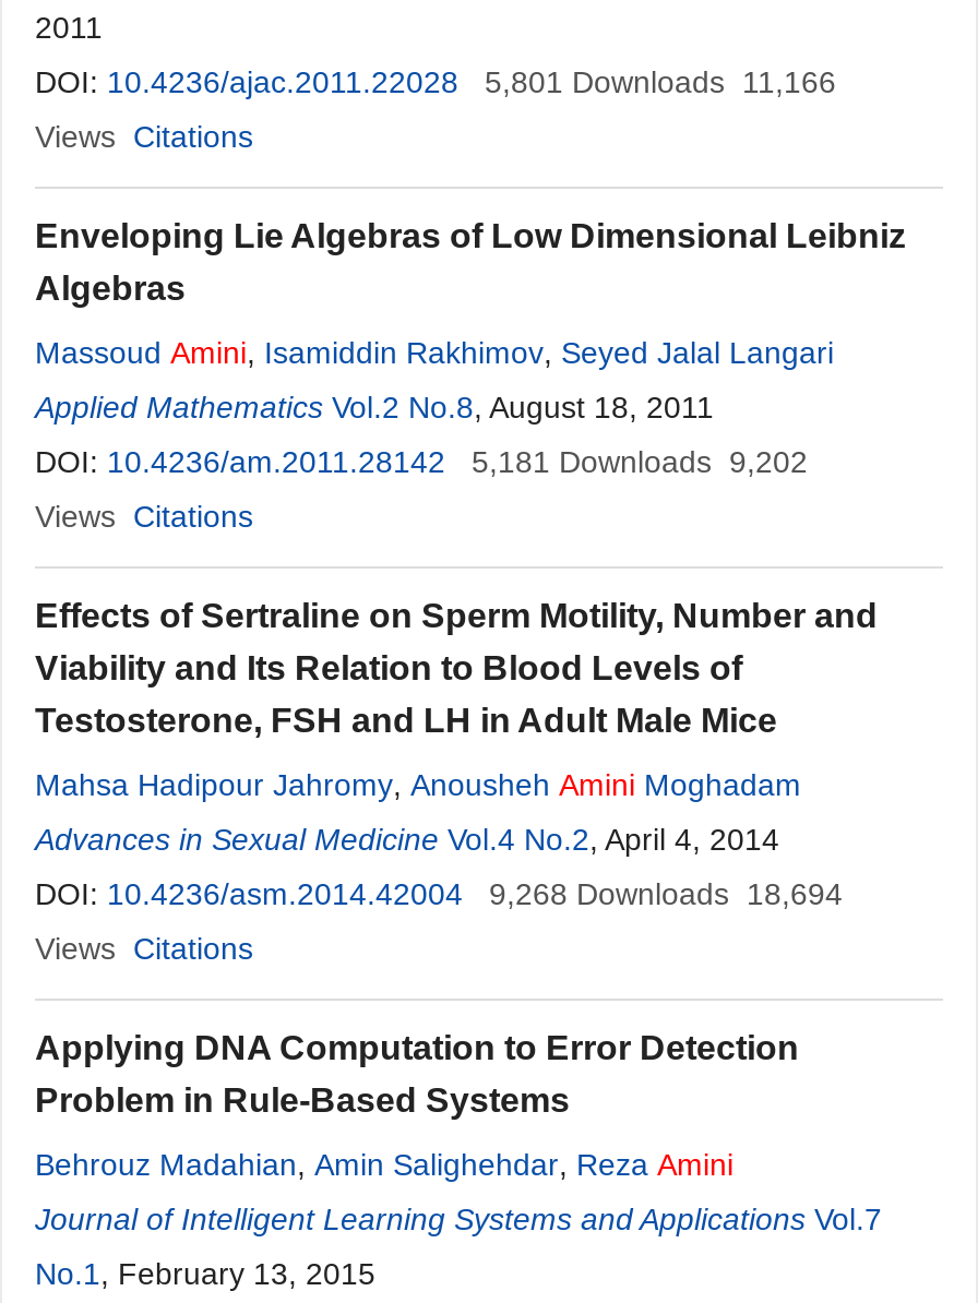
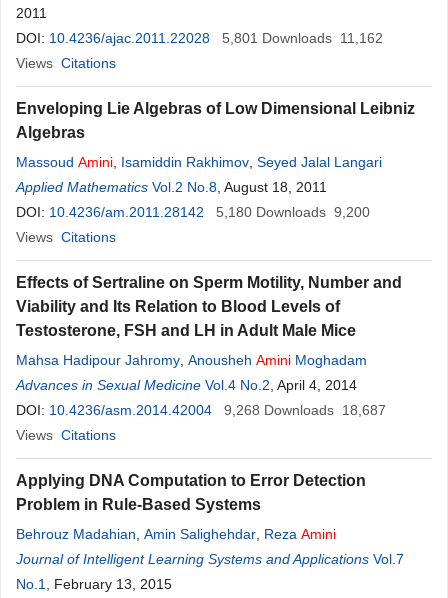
- DOI: 10.4236/ajac.2011.22028 5,801 Downloads 11,166
+ DOI: 10.4236/ajac.2011.22028 5,801 Downloads 11,162

- DOI: 10.4236/am.2011.28142 5,181 Downloads 9,202
+ DOI: 10.4236/am.2011.28142 5,180 Downloads 9,200

- DOI: 10.4236/asm.2014.42004 9,268 Downloads 18,694
+ DOI: 10.4236/asm.2014.42004 9,268 Downloads 18,687
